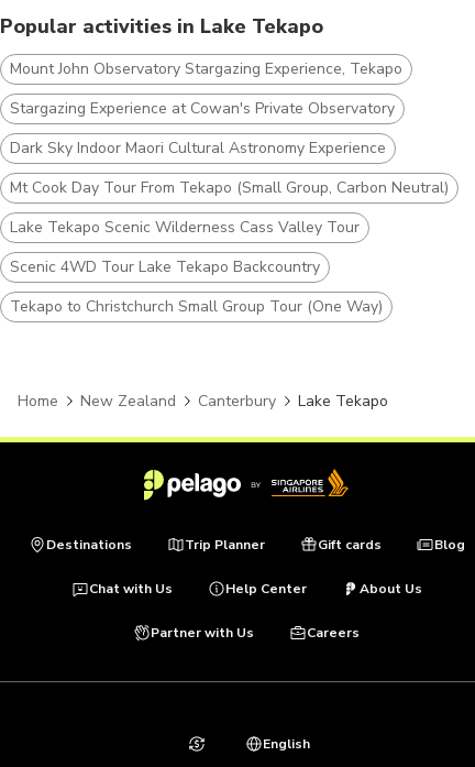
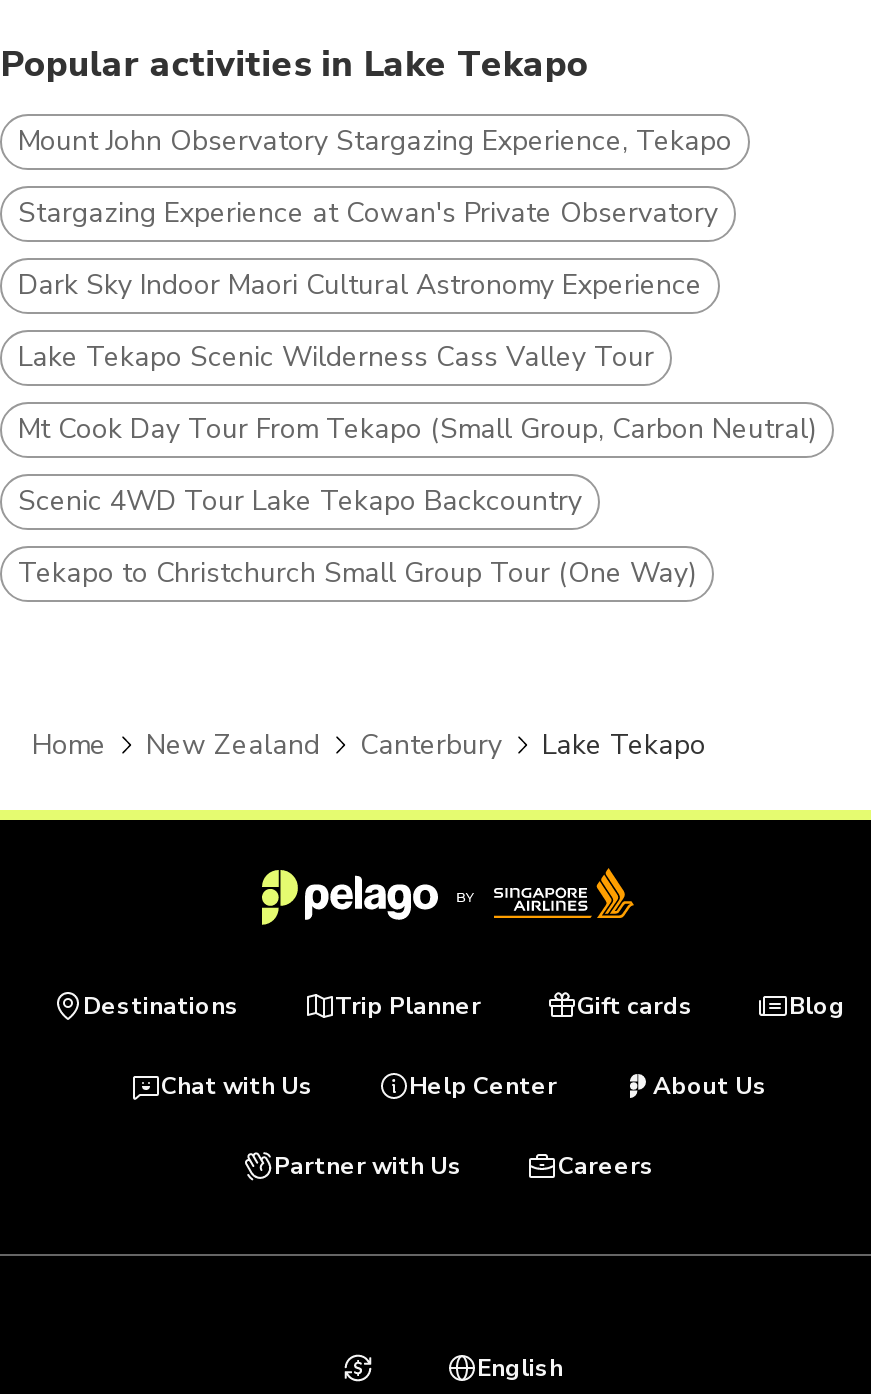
moved down: Mt Cook Day Tour From Tekapo (Small Group, Carbon Neutral)

moved up: Lake Tekapo Scenic Wilderness Cass Valley Tour
